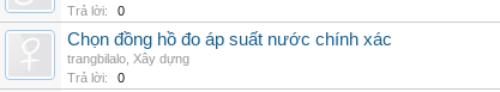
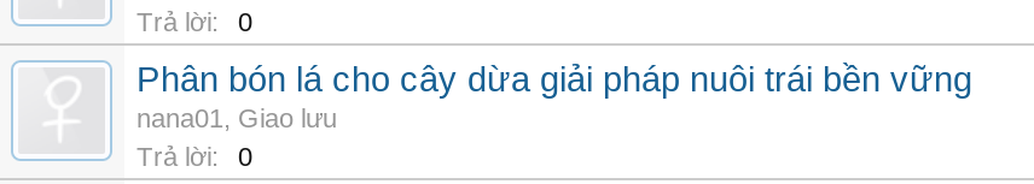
- Chọn đồng hồ đo áp suất nước chính xác
- trangbilalo, Xây dựng
+ Phân bón lá cho cây dừa giải pháp nuôi trái bền vững
+ nana01, Giao lưu
